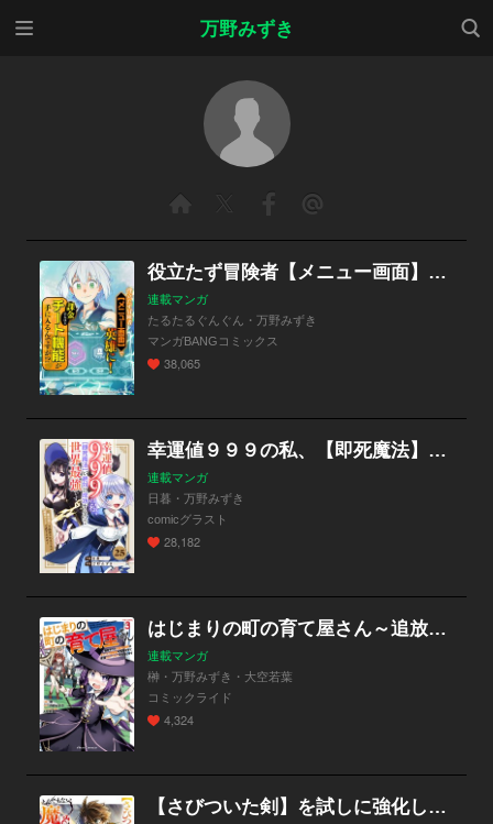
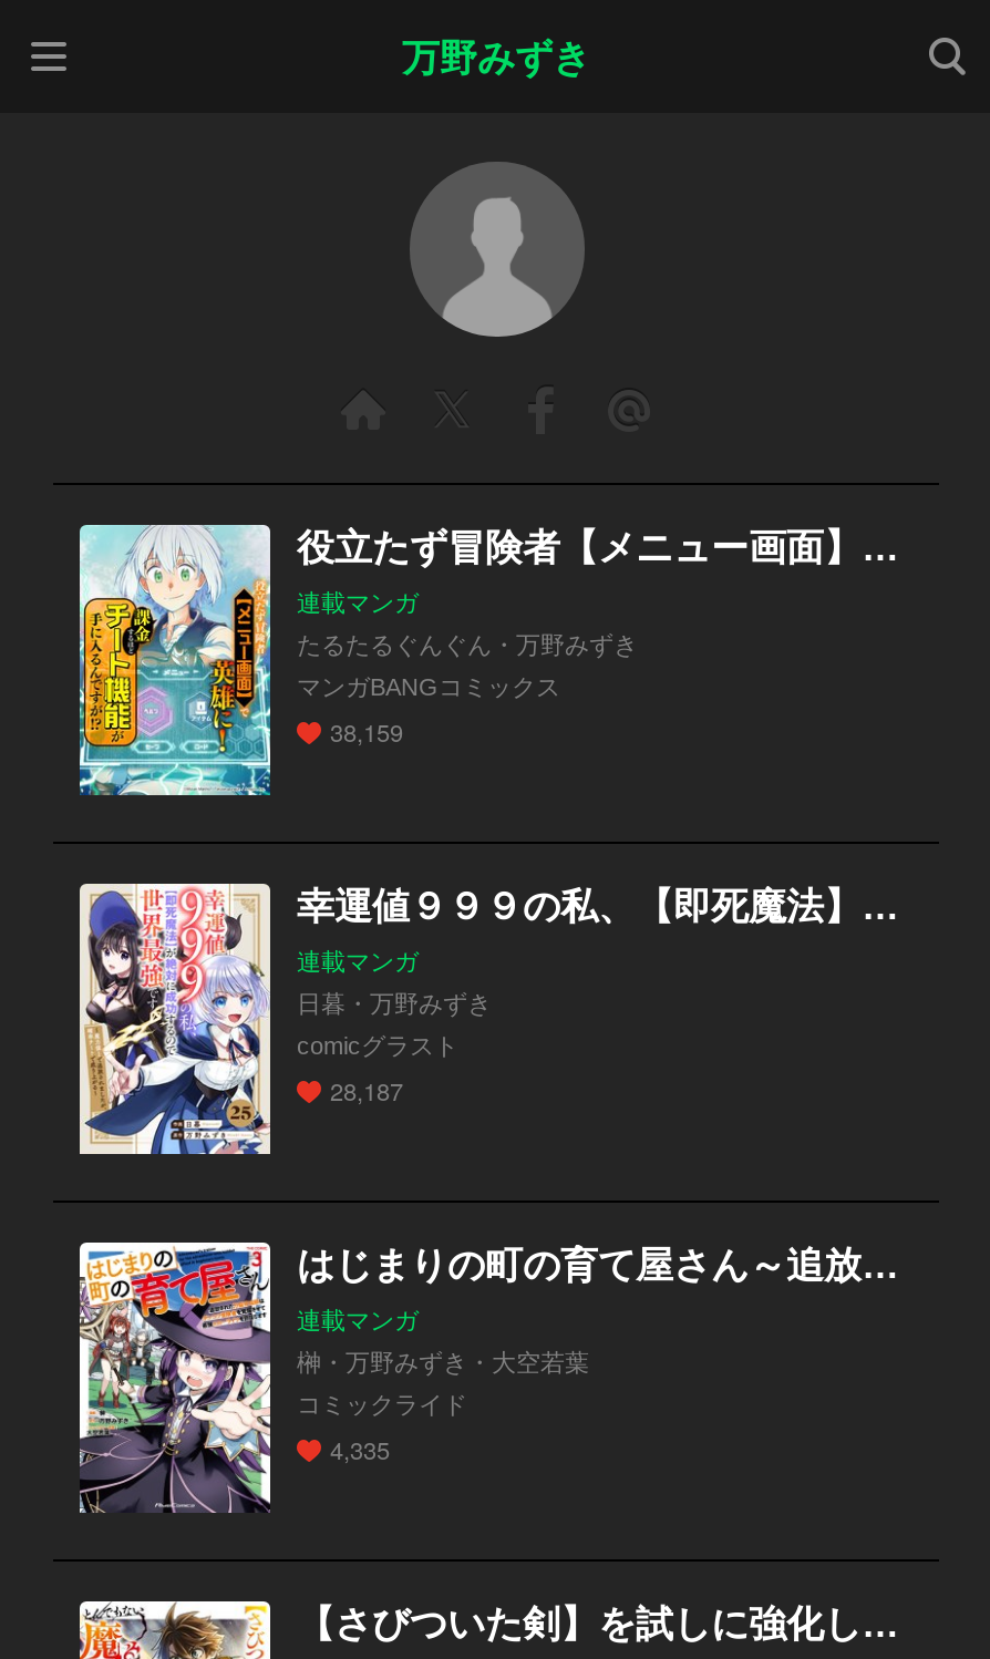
- 38,065
+ 38,159

- 28,182
+ 28,187

- 4,324
+ 4,335
